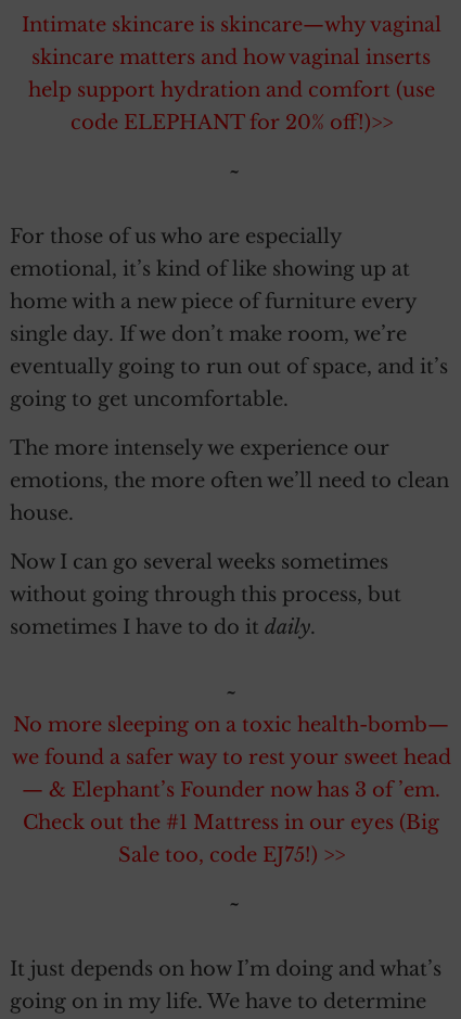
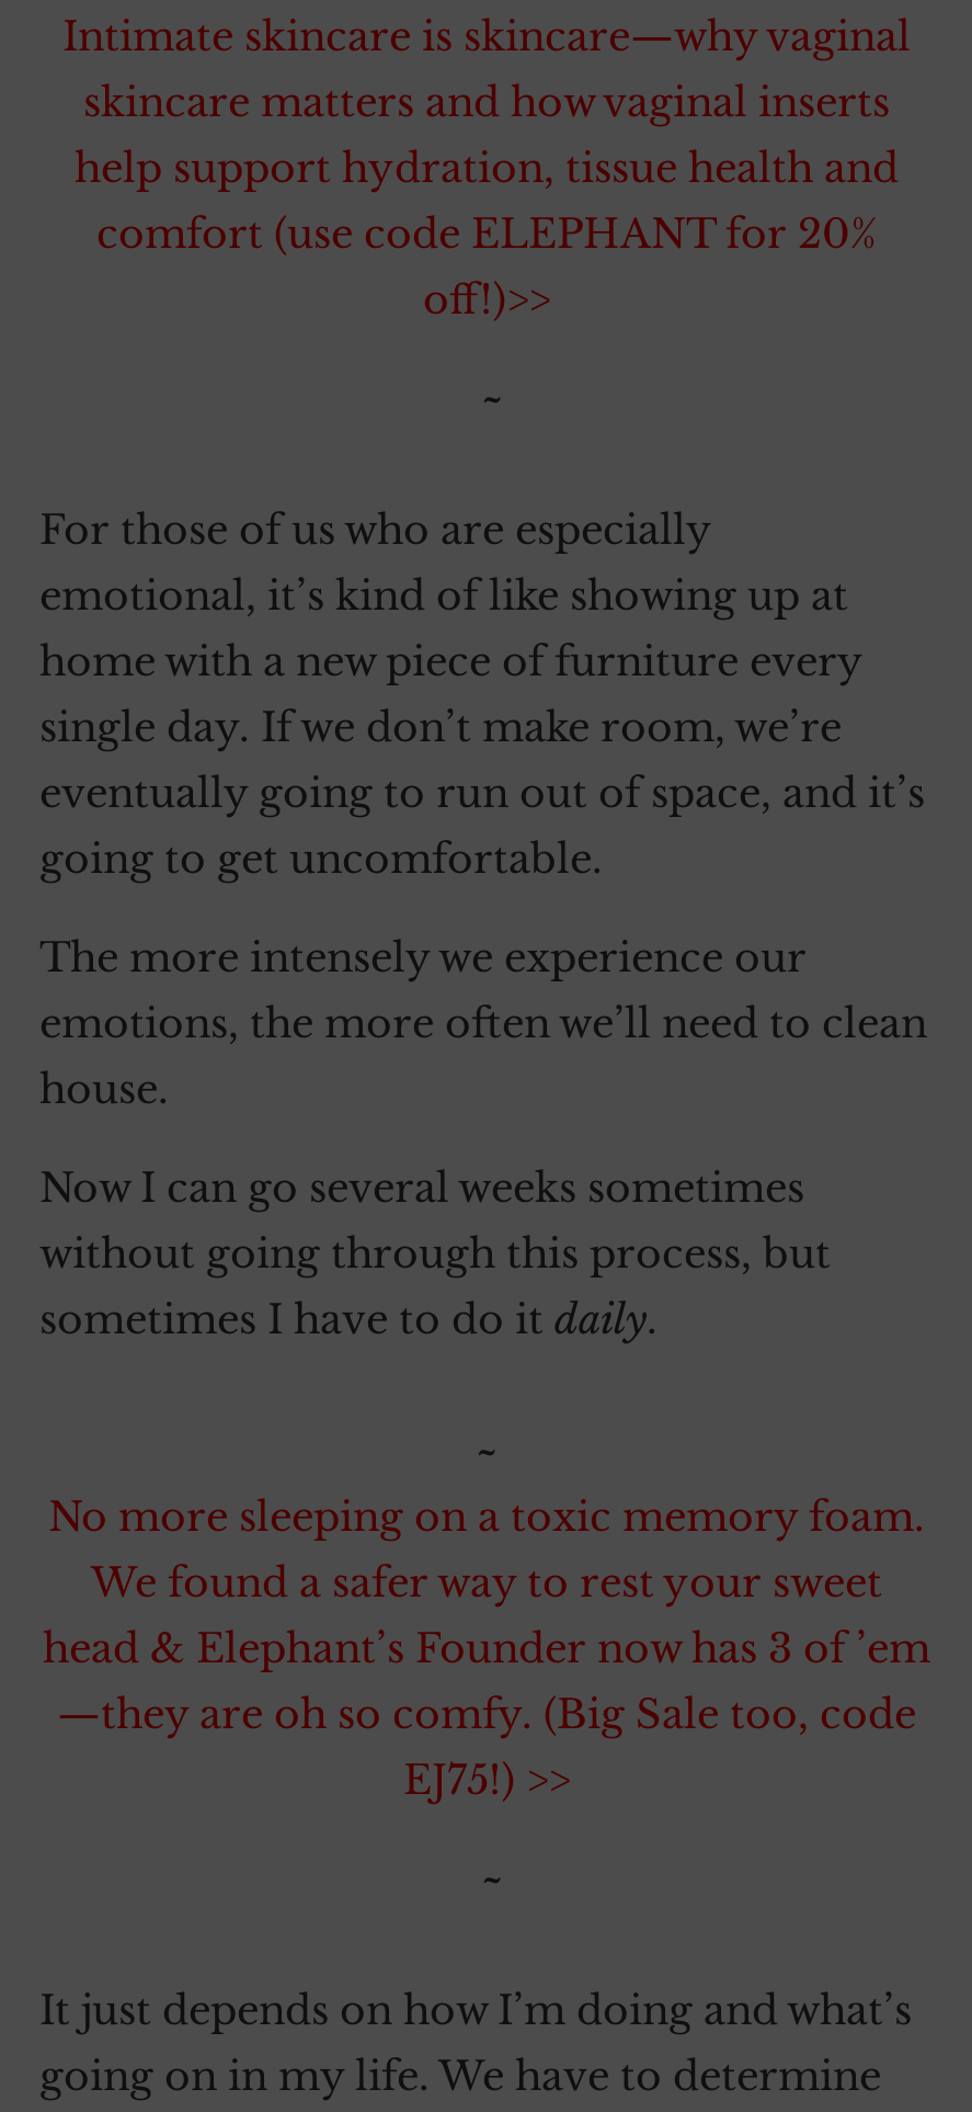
- help support hydration and comfort (use
- code ELEPHANT for 20% off!)>>
+ help support hydration, tissue health and
+ comfort (use code ELEPHANT for 20%
+ off!)>>

- No more sleeping on a toxic health-bomb—
- we found a safer way to rest your sweet head
- — & Elephant’s Founder now has 3 of ’em.
- Check out the #1 Mattress in our eyes (Big
- Sale too, code EJ75!) >>
+ No more sleeping on a toxic memory foam.
+ We found a safer way to rest your sweet
+ head & Elephant’s Founder now has 3 of ’em
+ —they are oh so comfy. (Big Sale too, code
+ EJ75!) >>
